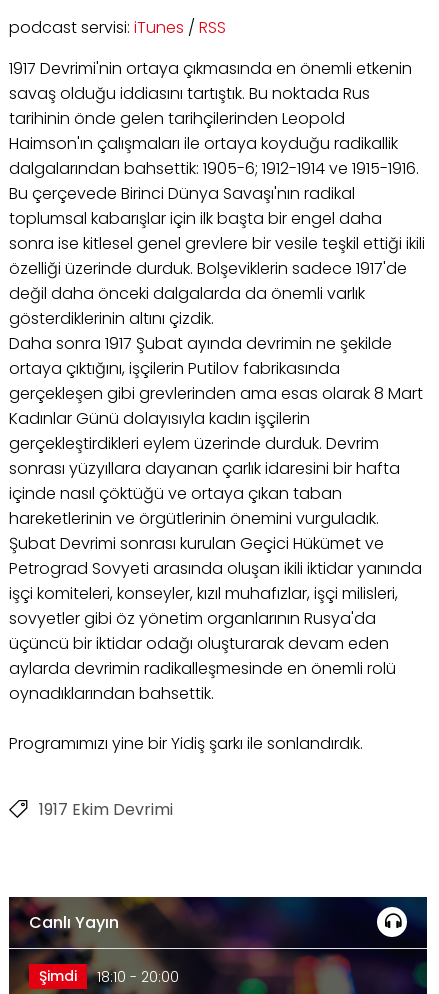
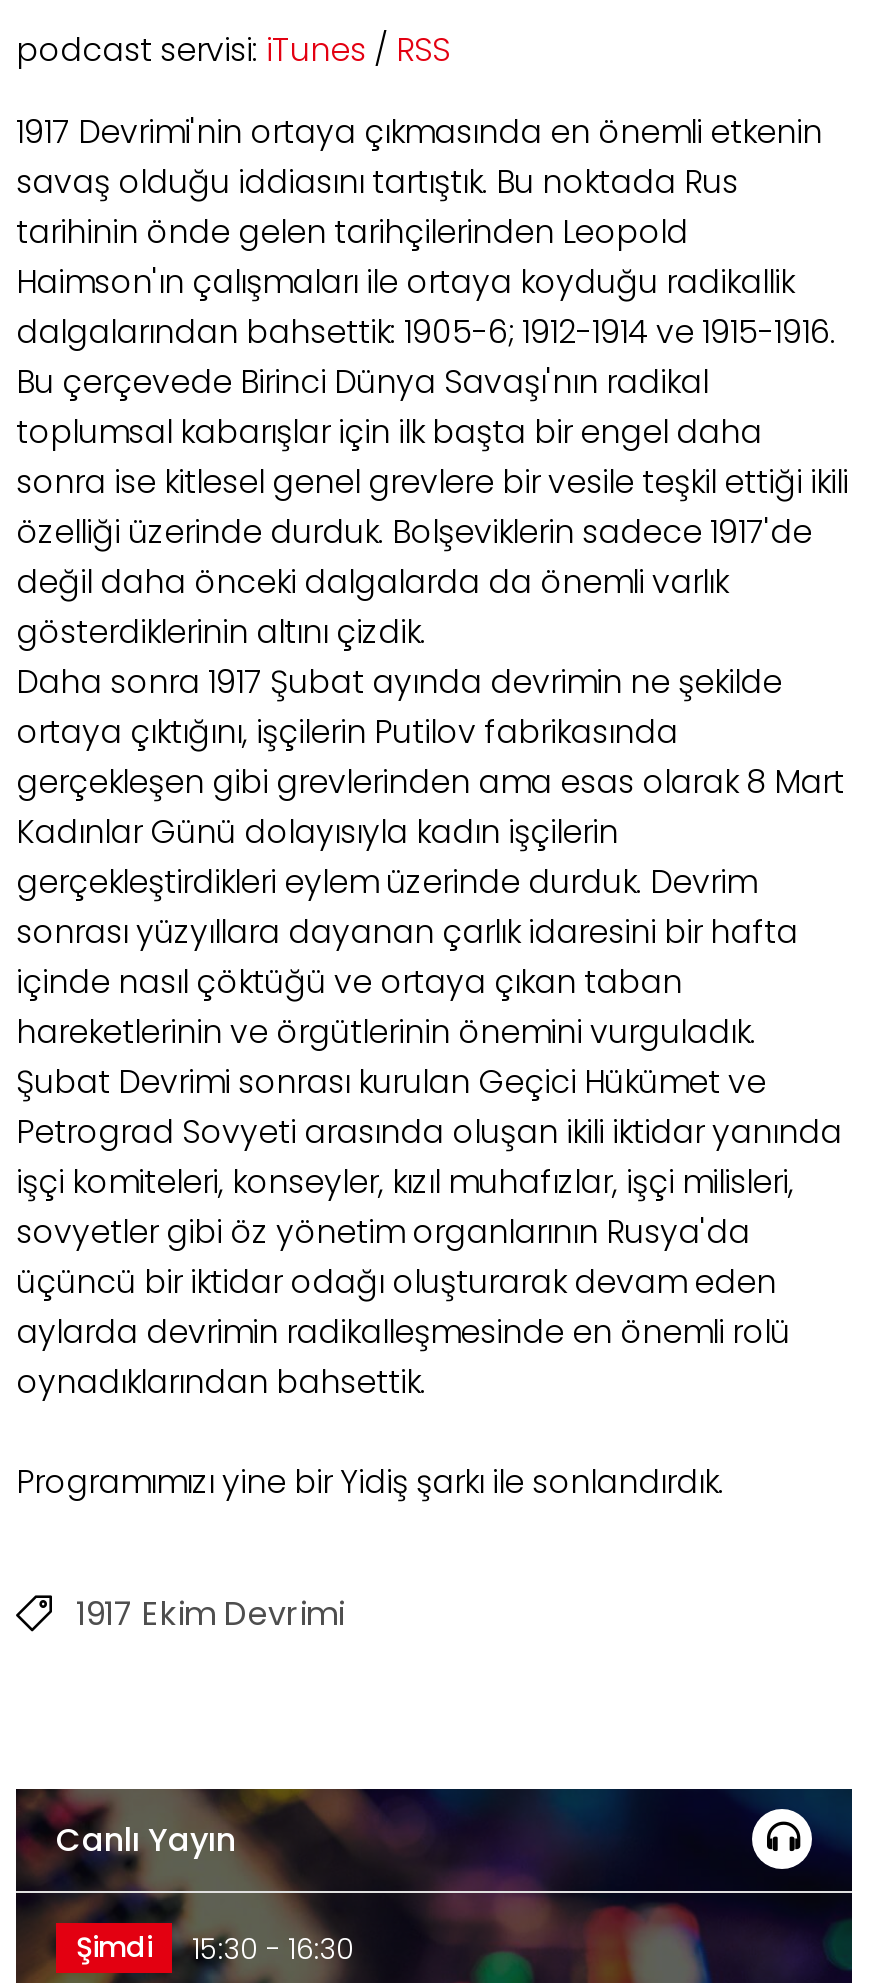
- Şimdi 18:10 - 20:00
+ Şimdi 15:30 - 16:30
